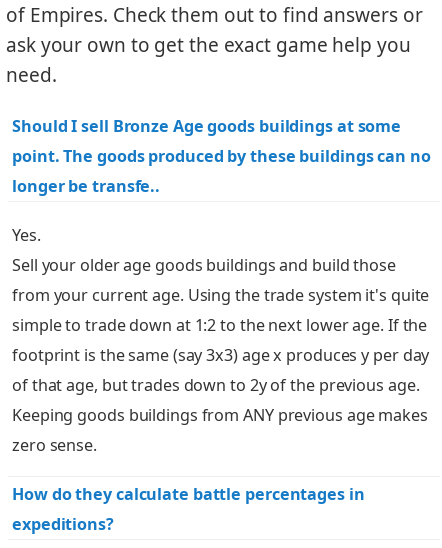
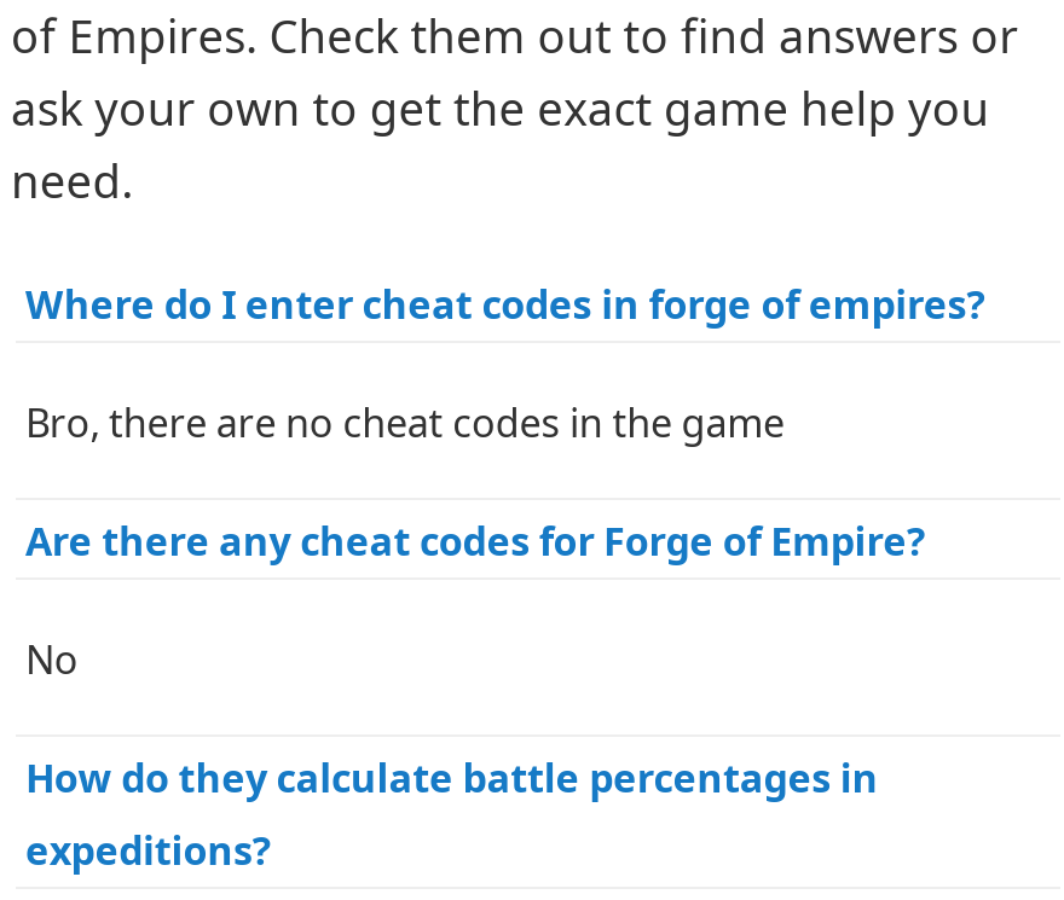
- Should I sell Bronze Age goods buildings at some
- point. The goods produced by these buildings can no
- longer be transfe..
- Yes.
- Sell your older age goods buildings and build those
- from your current age. Using the trade system it's quite
- simple to trade down at 1:2 to the next lower age. If the
- footprint is the same (say 3x3) age x produces y per day
- of that age, but trades down to 2y of the previous age.
- Keeping goods buildings from ANY previous age makes
- zero sense.
+ Where do I enter cheat codes in forge of empires?
+ Bro, there are no cheat codes in the game
+ Are there any cheat codes for Forge of Empire?
+ No
